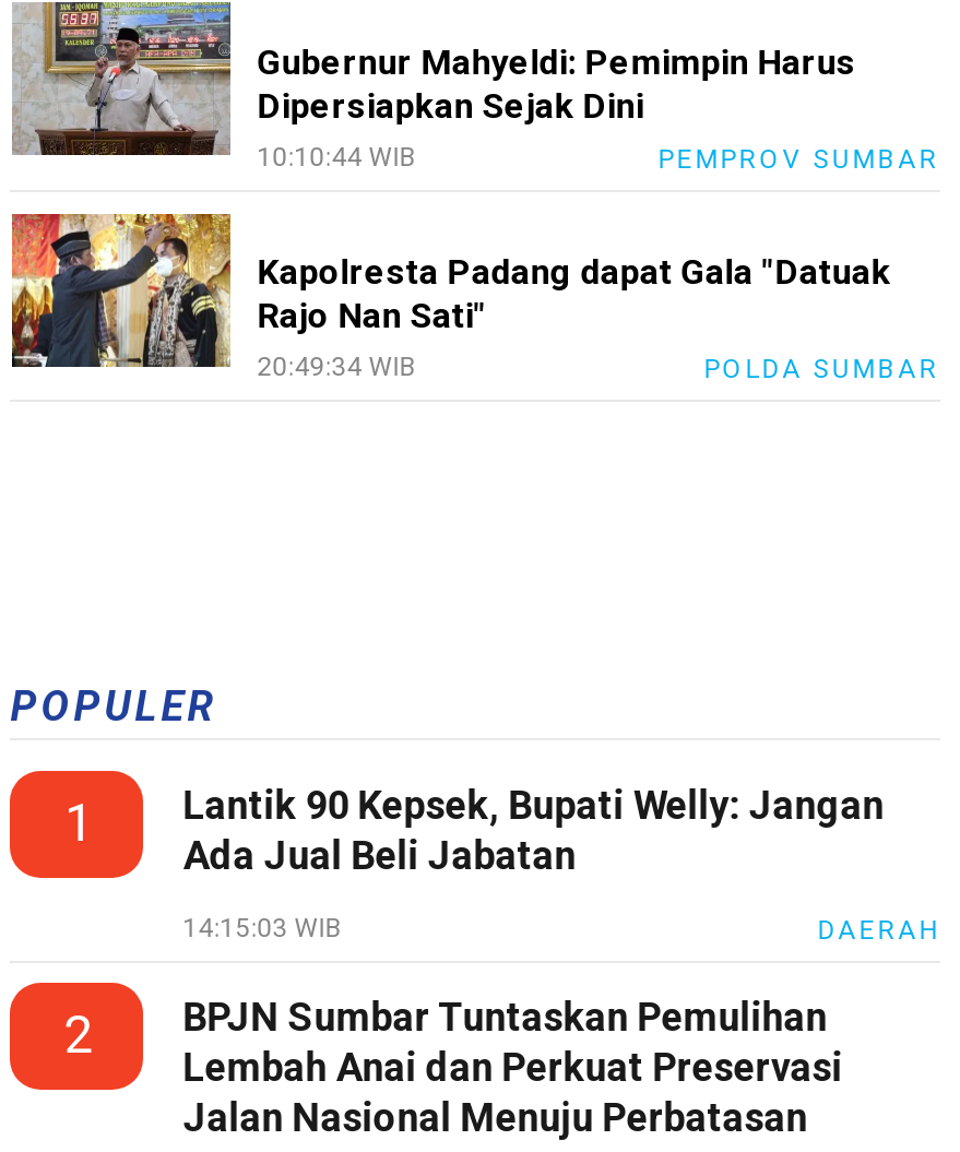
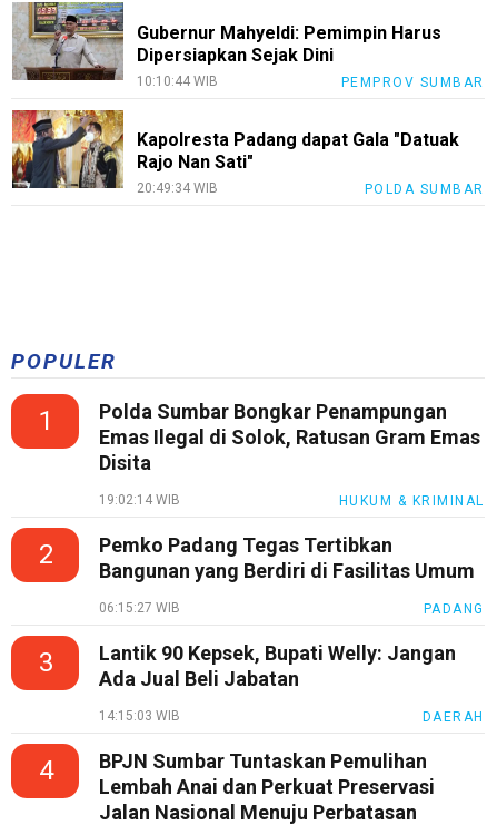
+ Polda Sumbar Bongkar Penampungan
+ Emas Ilegal di Solok, Ratusan Gram Emas
+ Disita
+ 19:02:14 WIB
+ HUKUM & KRIMINAL
+ 2
+ Pemko Padang Tegas Tertibkan
+ Bangunan yang Berdiri di Fasilitas Umum
+ 06:15:27 WIB
+ PADANG
+ 3

- 2 BPJN Sumbar Tuntaskan Pemulihan
+ 4 BPJN Sumbar Tuntaskan Pemulihan
